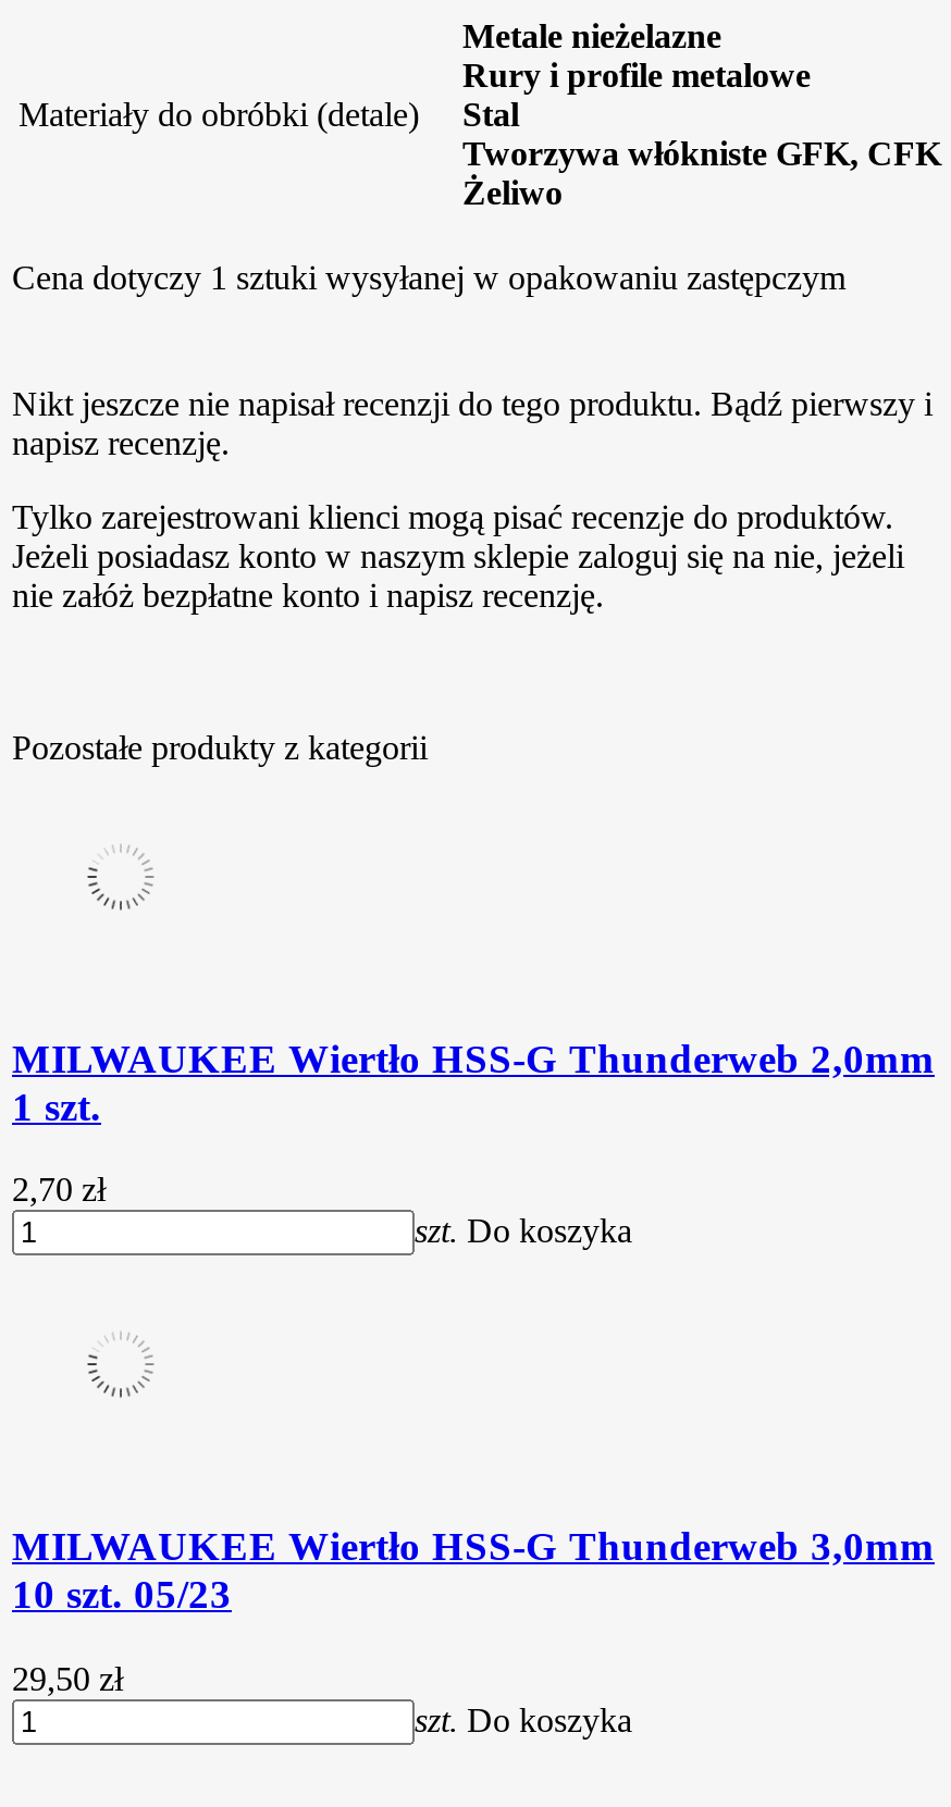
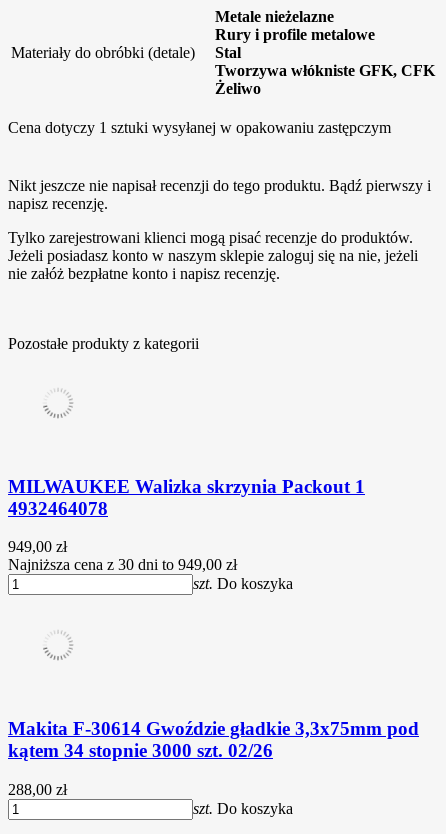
- MILWAUKEE Wiertło HSS-G Thunderweb 2,0mm
- 1 szt.
+ MILWAUKEE Walizka skrzynia Packout 1
+ 4932464078

- 2,70 zł
+ 949,00 zł
+ Najniższa cena z 30 dni to 949,00 zł

- MILWAUKEE Wiertło HSS-G Thunderweb 3,0mm
- 10 szt. 05/23
+ Makita F-30614 Gwoździe gładkie 3,3x75mm pod
+ kątem 34 stopnie 3000 szt. 02/26

- 29,50 zł
+ 288,00 zł
